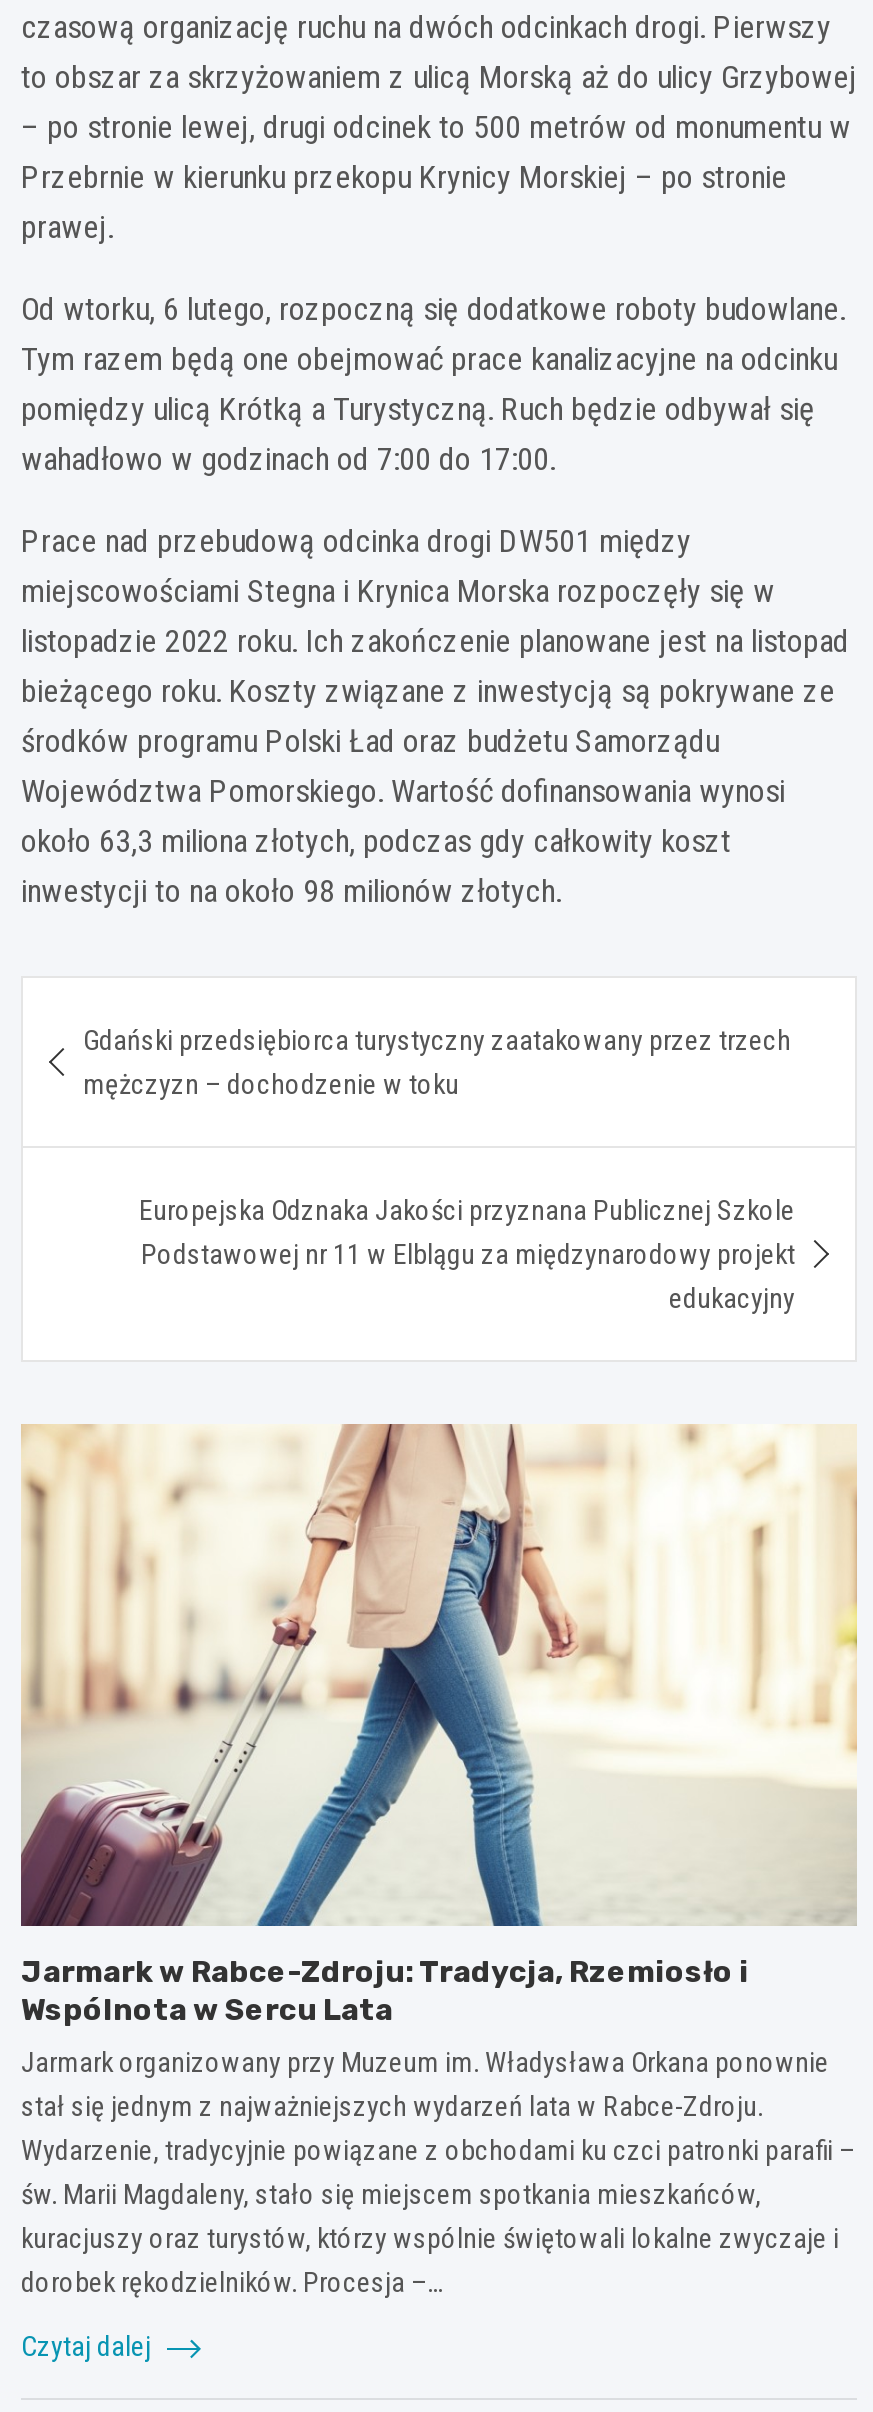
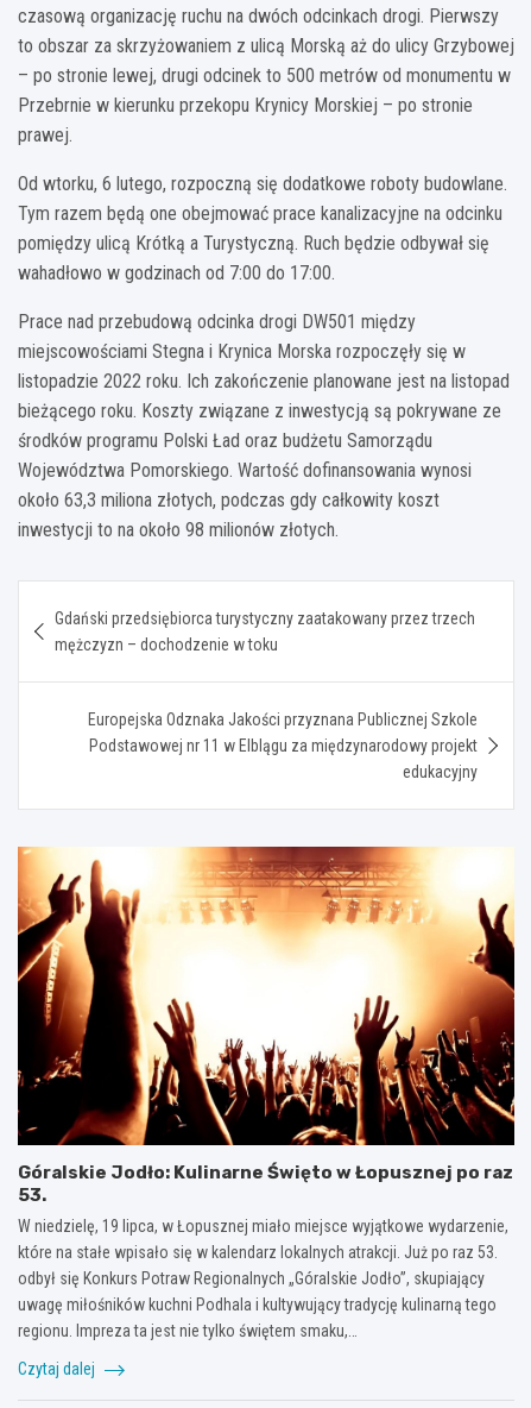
- [image]
- Jarmark w Rabce-Zdroju: Tradycja, Rzemiosło i
- Wspólnota w Sercu Lata
+ [image]
+ Góralskie Jodło: Kulinarne Święto w Łopusznej po raz
+ 53.

- Jarmark organizowany przy Muzeum im. Władysława Orkana ponownie
- stał się jednym z najważniejszych wydarzeń lata w Rabce-Zdroju.
- Wydarzenie, tradycyjnie powiązane z obchodami ku czci patronki parafii –
- św. Marii Magdaleny, stało się miejscem spotkania mieszkańców,
- kuracjuszy oraz turystów, którzy wspólnie świętowali lokalne zwyczaje i
- dorobek rękodzielników. Procesja –…
+ W niedzielę, 19 lipca, w Łopusznej miało miejsce wyjątkowe wydarzenie,
+ które na stałe wpisało się w kalendarz lokalnych atrakcji. Już po raz 53.
+ odbył się Konkurs Potraw Regionalnych „Góralskie Jodło”, skupiający
+ uwagę miłośników kuchni Podhala i kultywujący tradycję kulinarną tego
+ regionu. Impreza ta jest nie tylko świętem smaku,…
